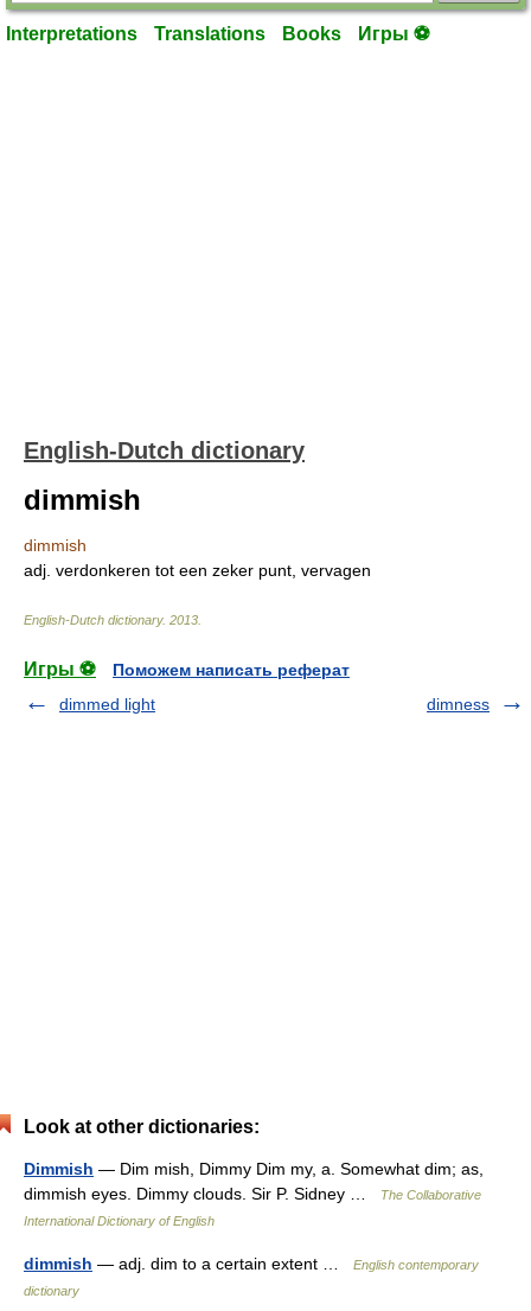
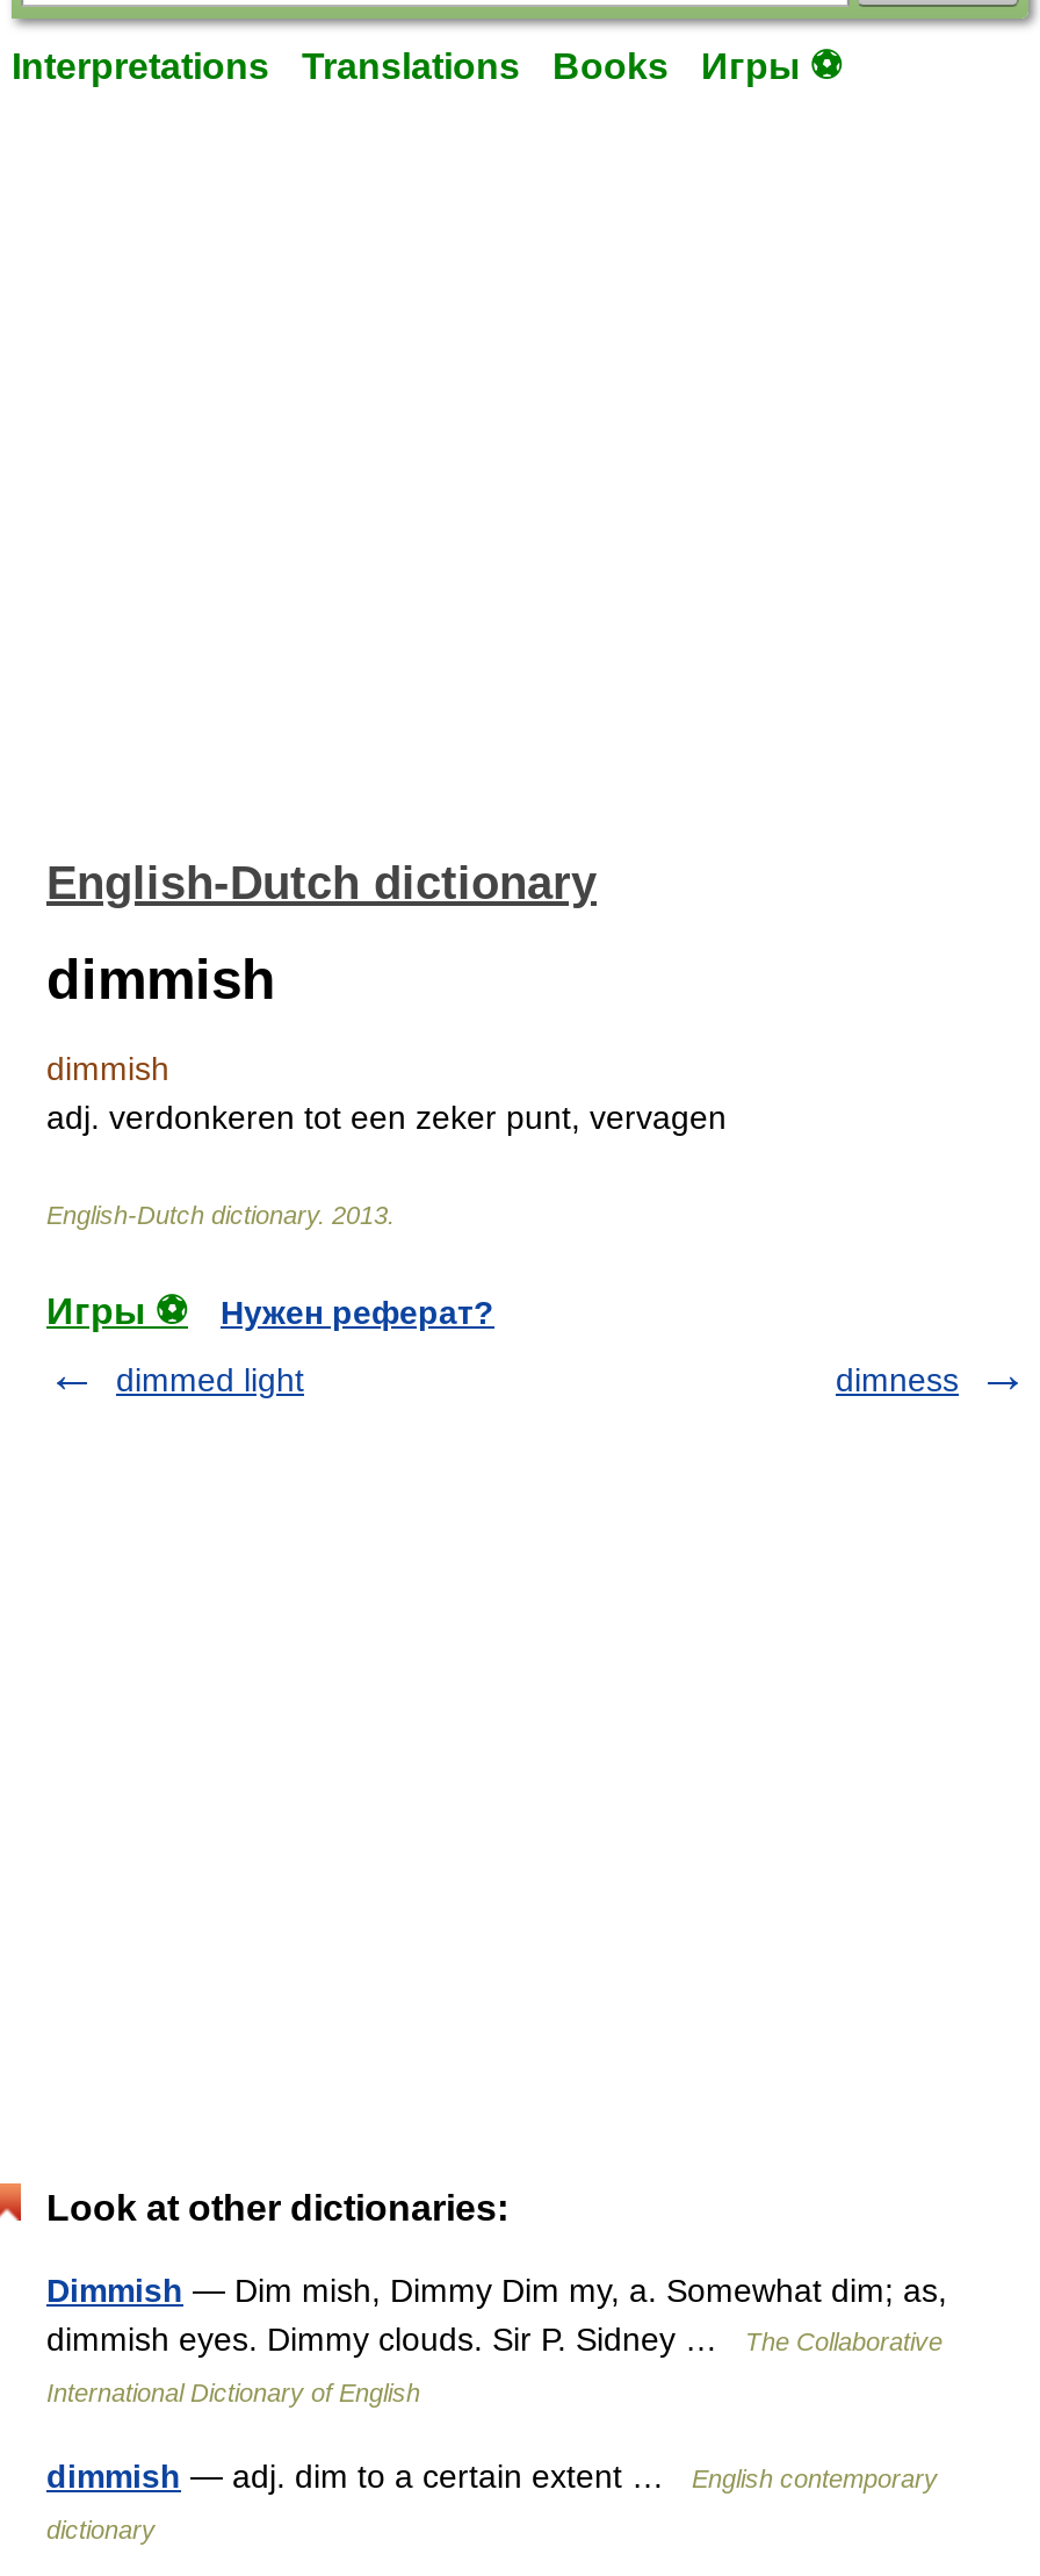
- Поможем написать реферат
+ Нужен реферат?
